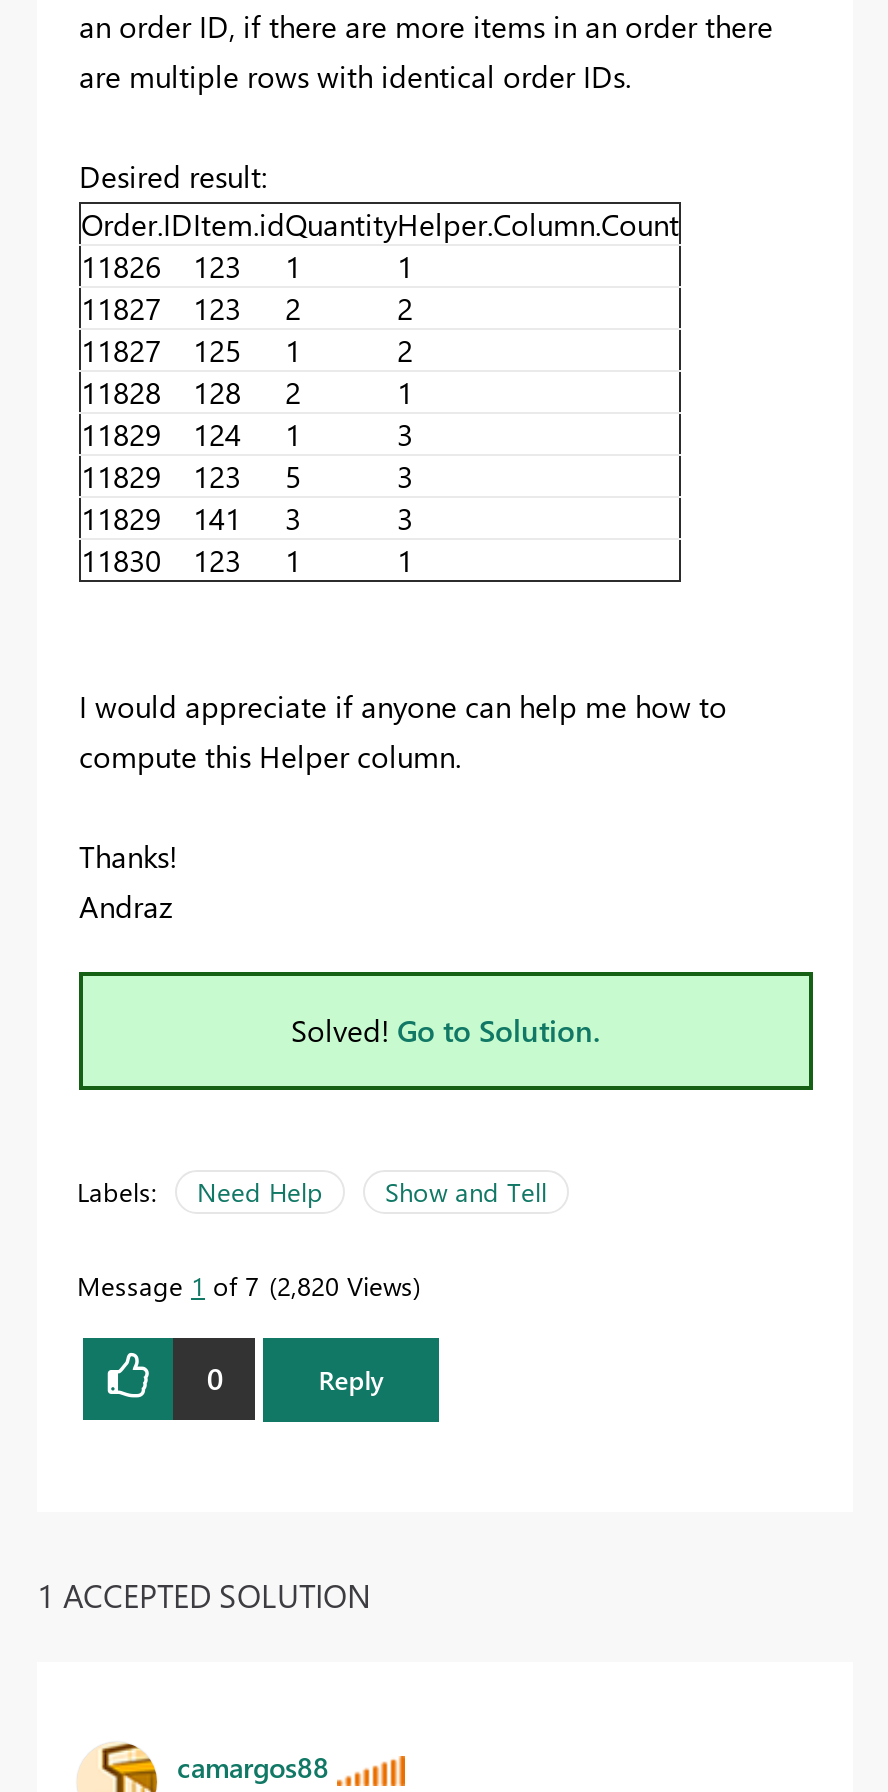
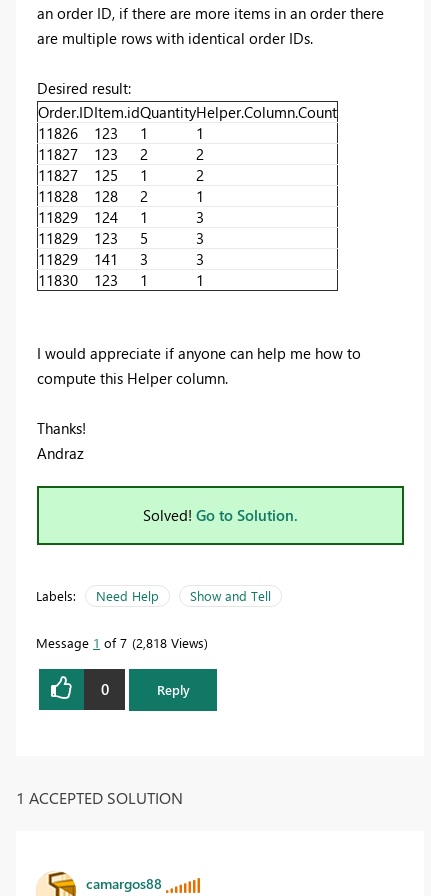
- Message 1 of 7 2,820 Views
+ Message 1 of 7 2,818 Views
